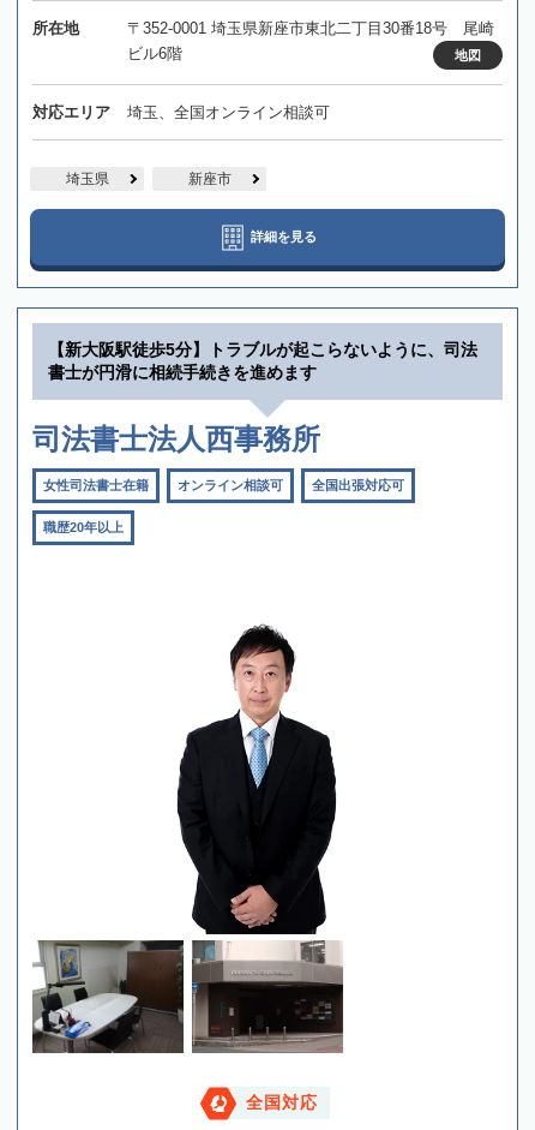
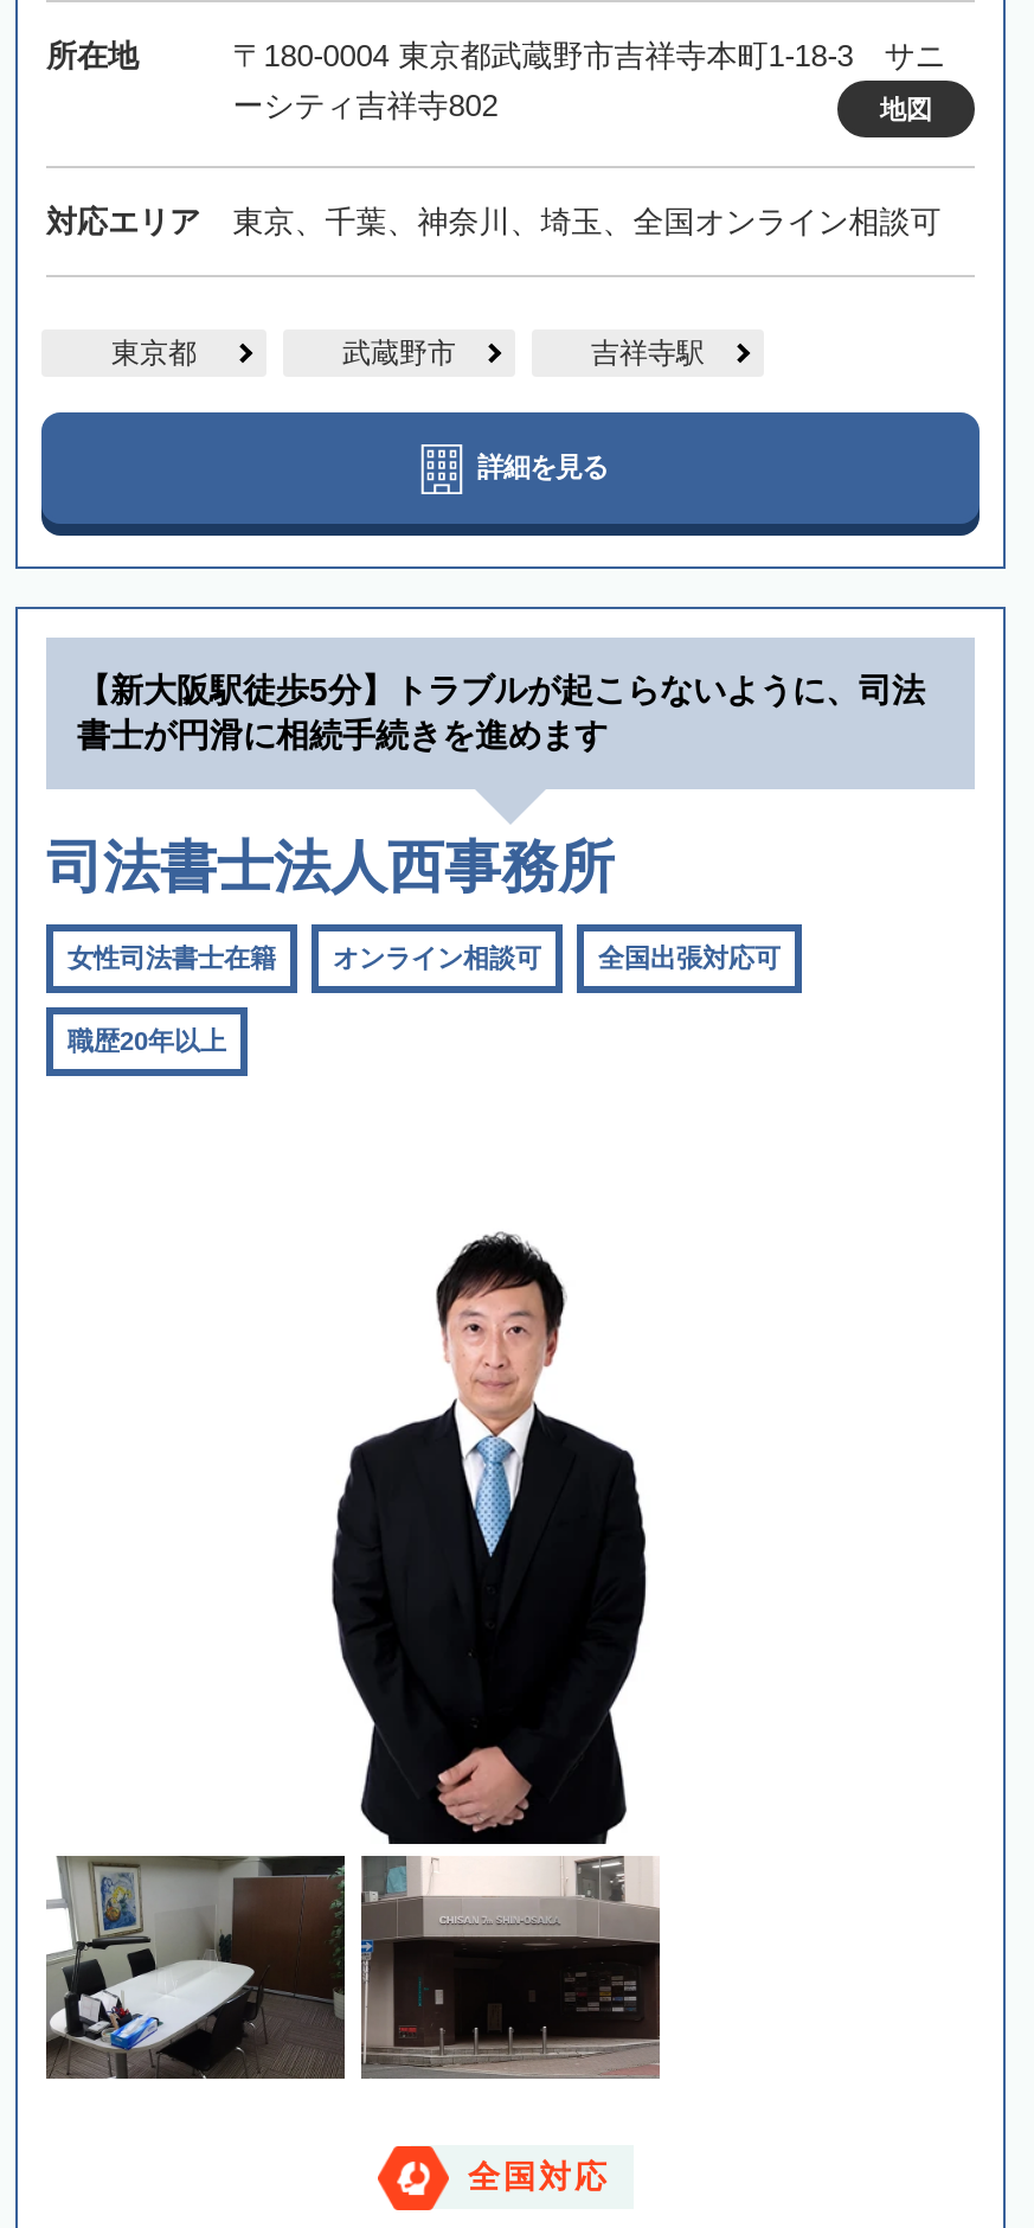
- 〒352-0001 埼玉県新座市東北二丁目30番18号 尾崎
- ビル6階
+ 〒180-0004 東京都武蔵野市吉祥寺本町1-18-3 サニ
+ ーシティ吉祥寺802

- 埼玉、全国オンライン相談可
+ 東京、千葉、神奈川、埼玉、全国オンライン相談可

- 埼玉県
- 新座市
+ 東京都
+ 武蔵野市
+ 吉祥寺駅
